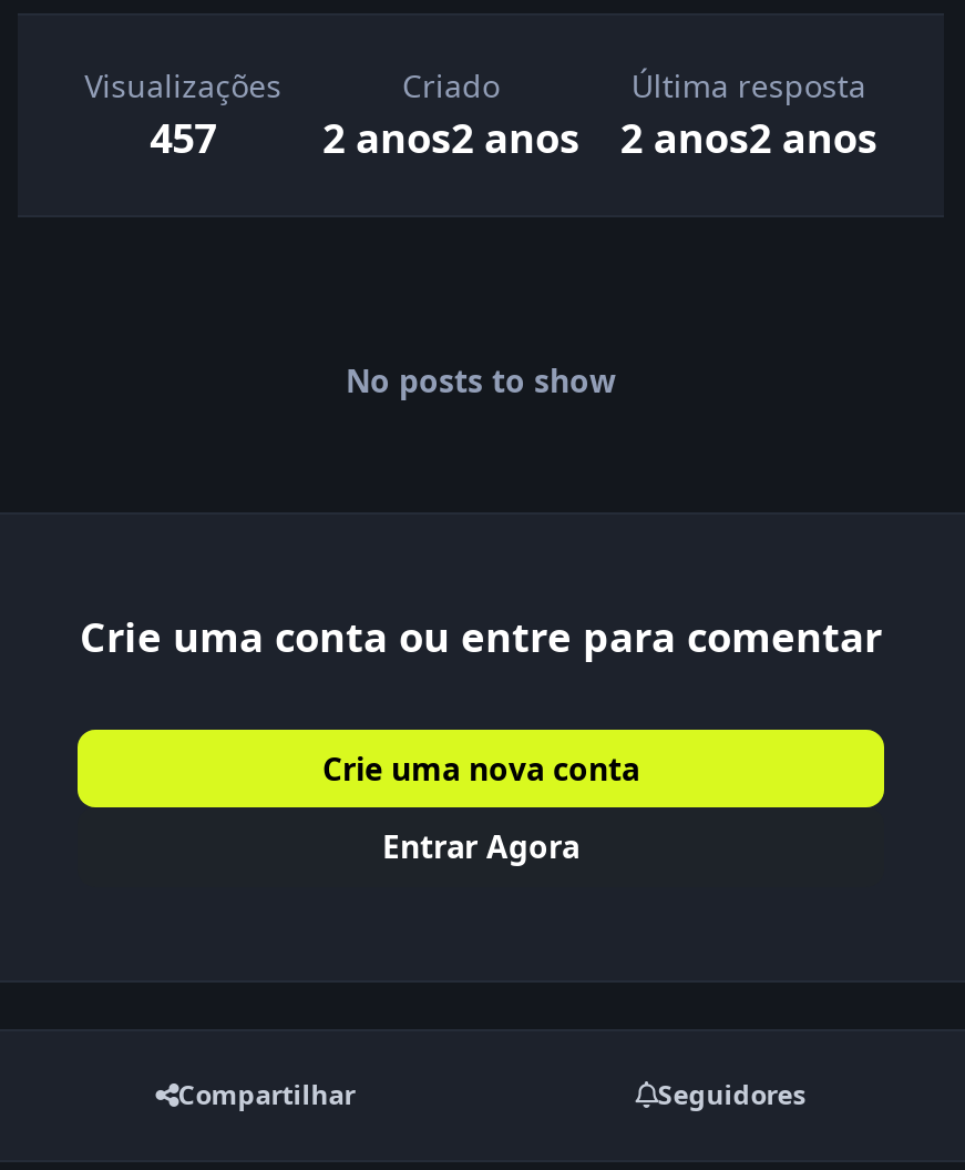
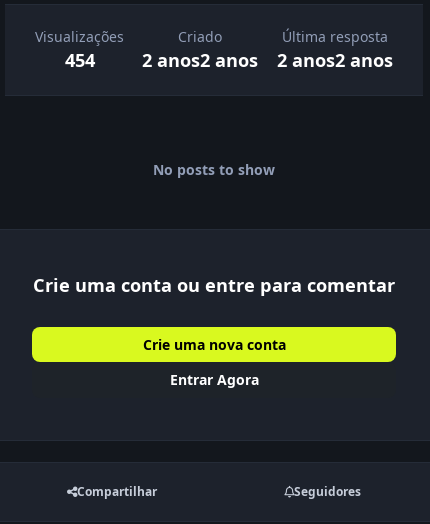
- 457 2 anos2 anos 2 anos2 anos
+ 454 2 anos2 anos 2 anos2 anos
